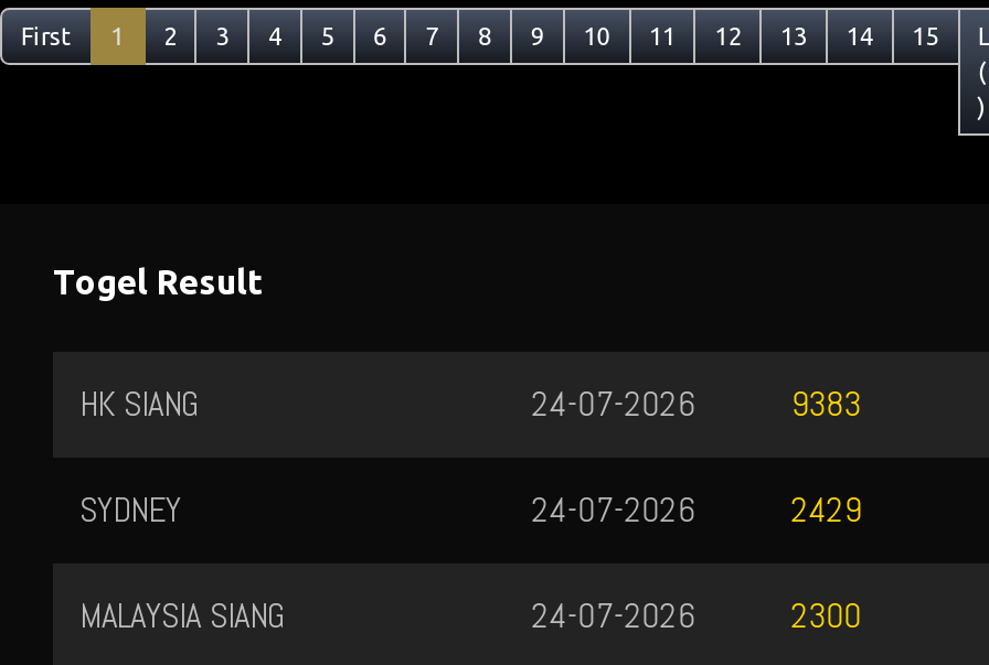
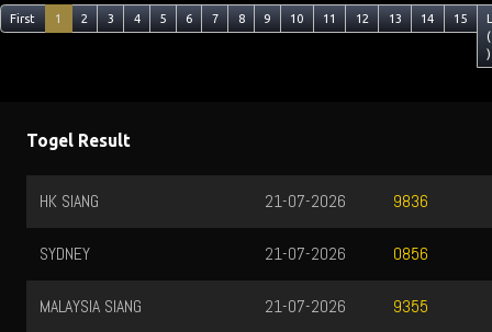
- 24-07-2026
+ 21-07-2026

- 9383
+ 9836

- 24-07-2026
+ 21-07-2026

- 2429
+ 0856

- 24-07-2026
+ 21-07-2026

- 2300
+ 9355
